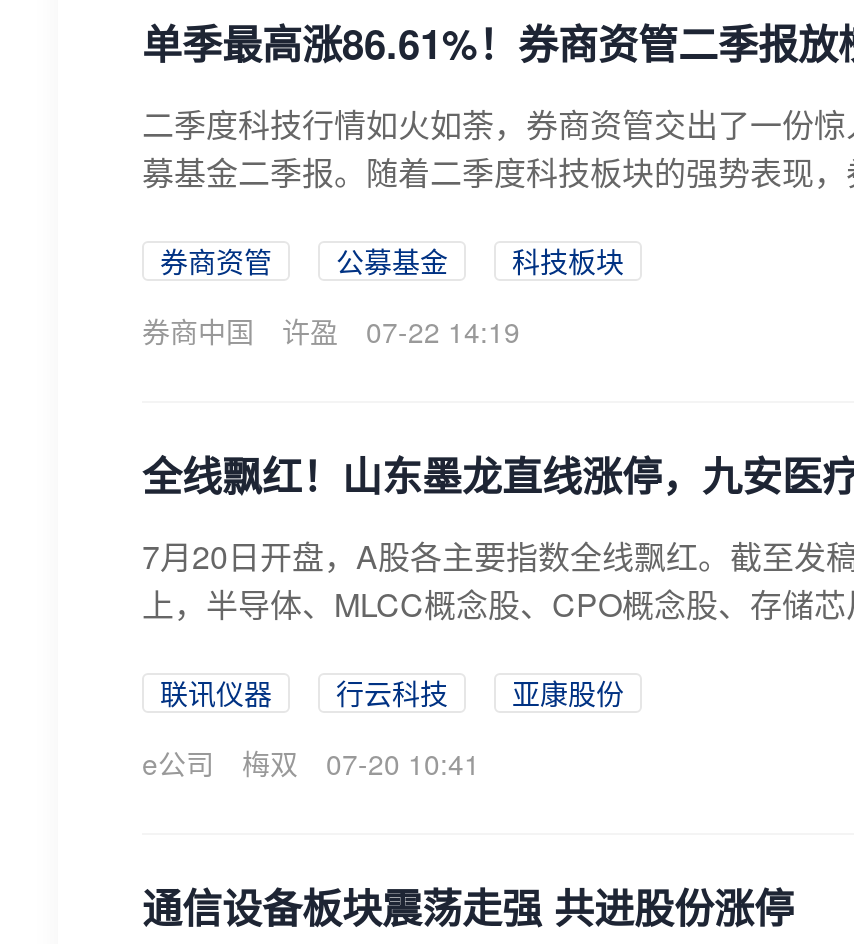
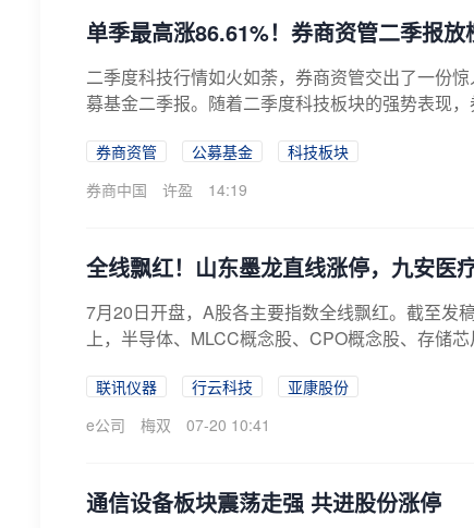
- 券商中国 许盈 07-22 14:19
+ 券商中国 许盈 14:19
